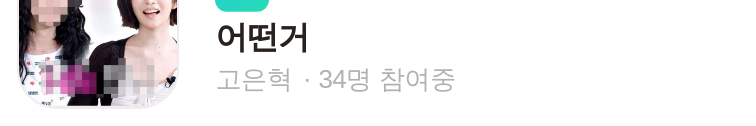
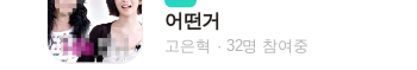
- 고은혁 34명 참여중
+ 고은혁 32명 참여중
